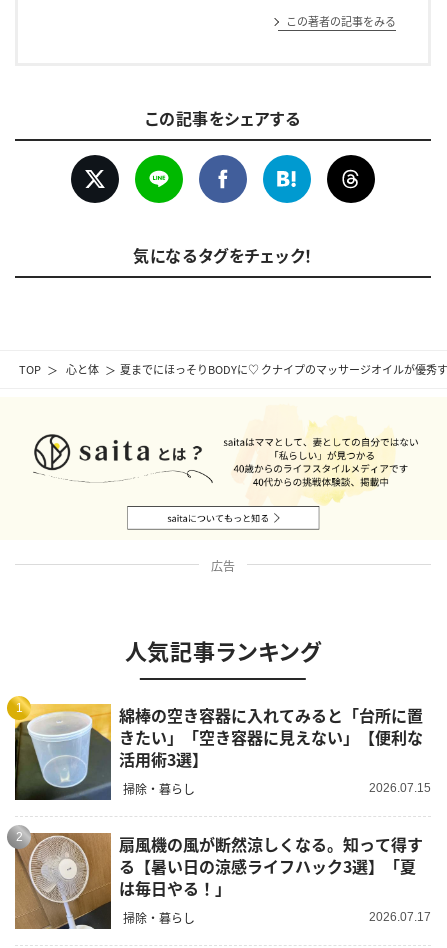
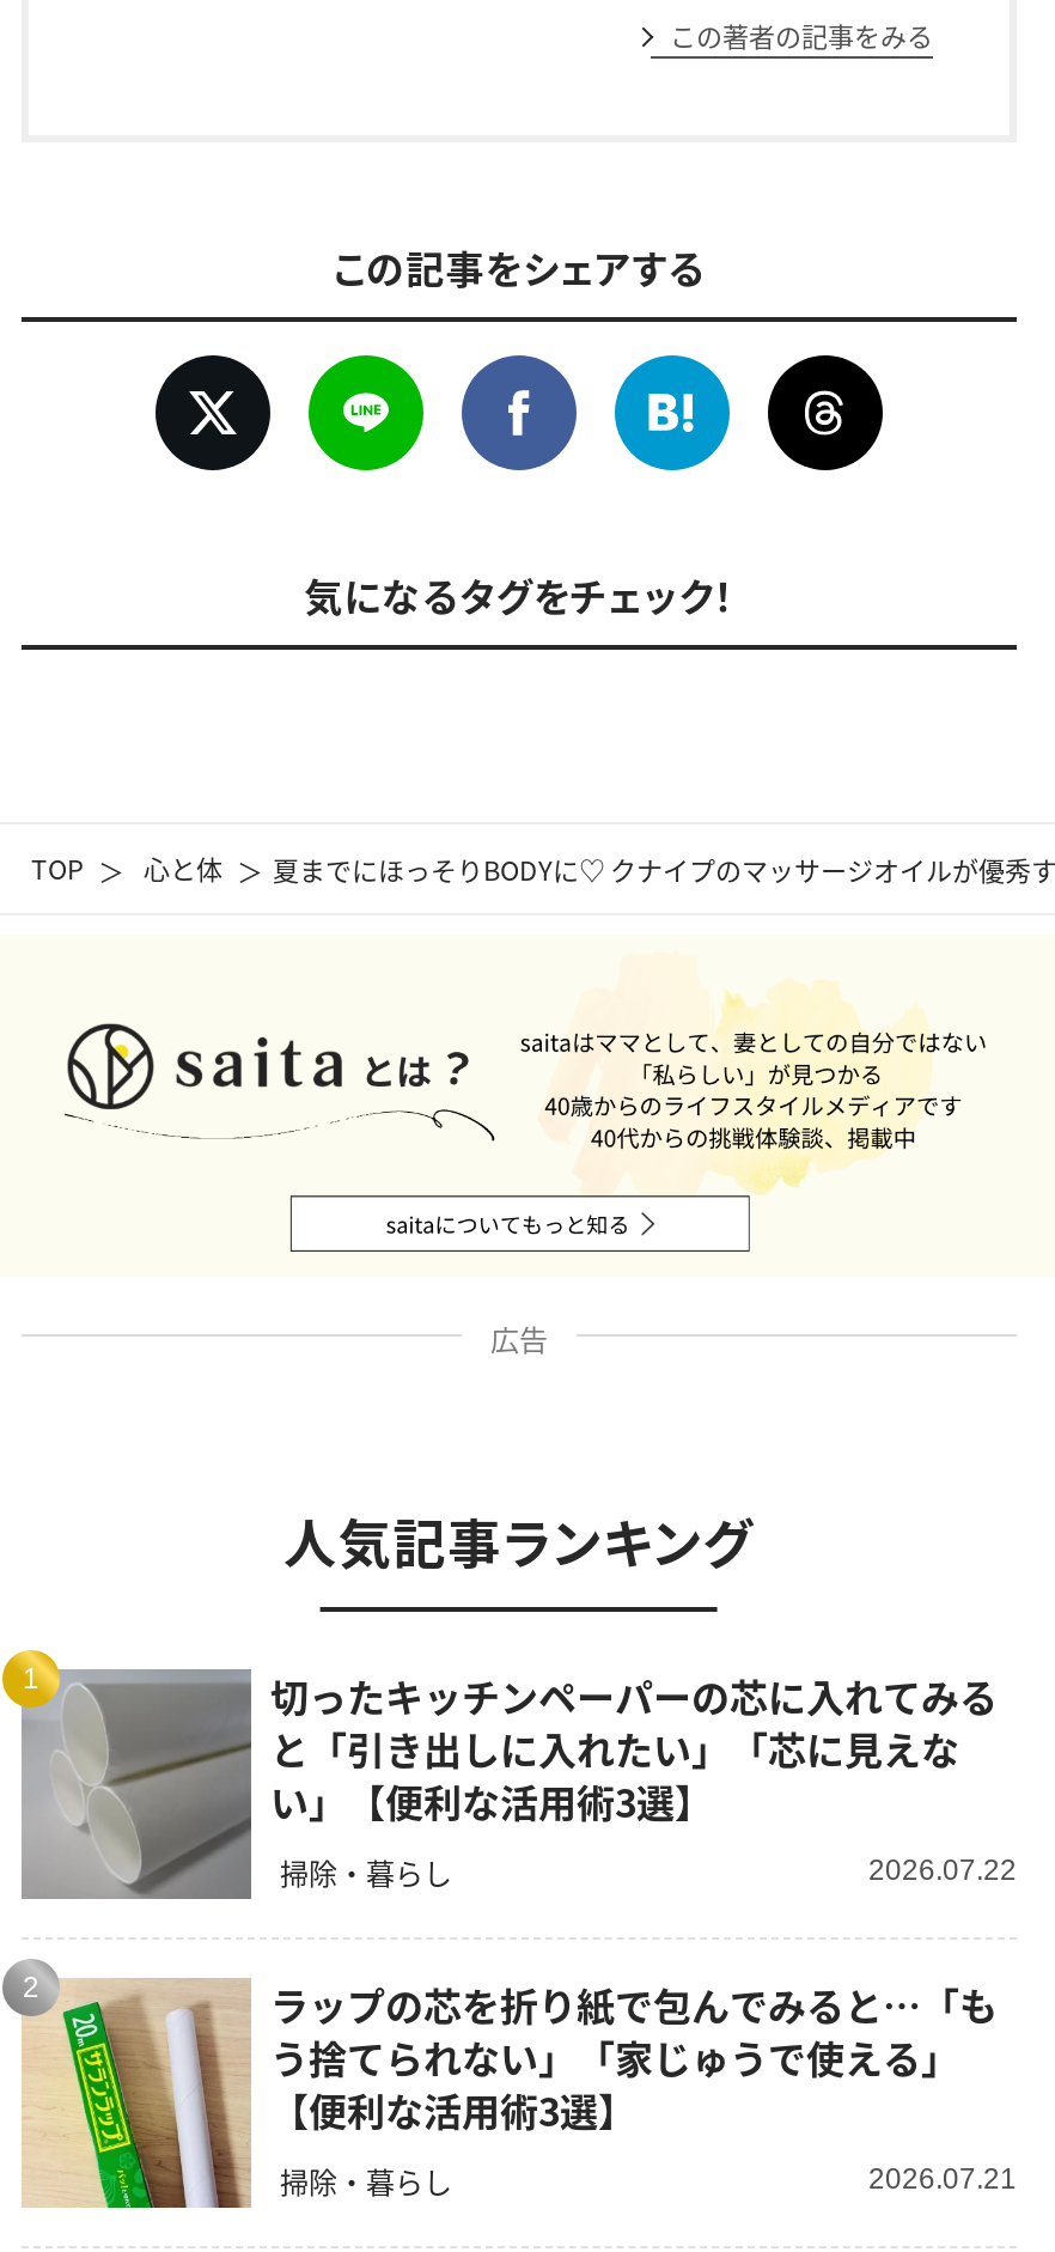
- [image]
- 綿棒の空き容器に入れてみると「台所に置
- きたい」「空き容器に見えない」【便利な
- 活用術3選】
+ [image]
+ 切ったキッチンペーパーの芯に入れてみる
+ と「引き出しに入れたい」「芯に見えな
+ い」【便利な活用術3選】

- 2026.07.15
+ 2026.07.22

- [image]
- 扇風機の風が断然涼しくなる。知って得す
- る【暑い日の涼感ライフハック3選】「夏
- は毎日やる！」
+ [image]
+ ラップの芯を折り紙で包んでみると…「も
+ う捨てられない」「家じゅうで使える」
+ 【便利な活用術3選】

- 2026.07.17
+ 2026.07.21
